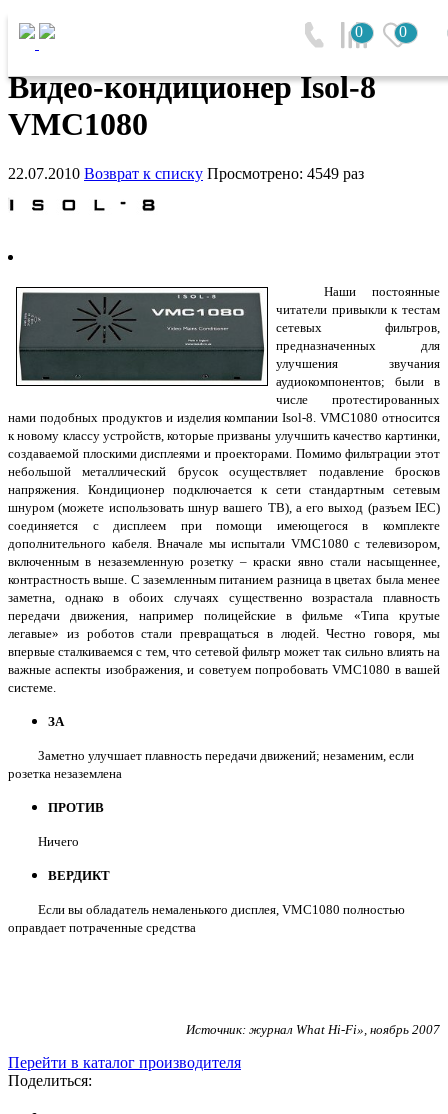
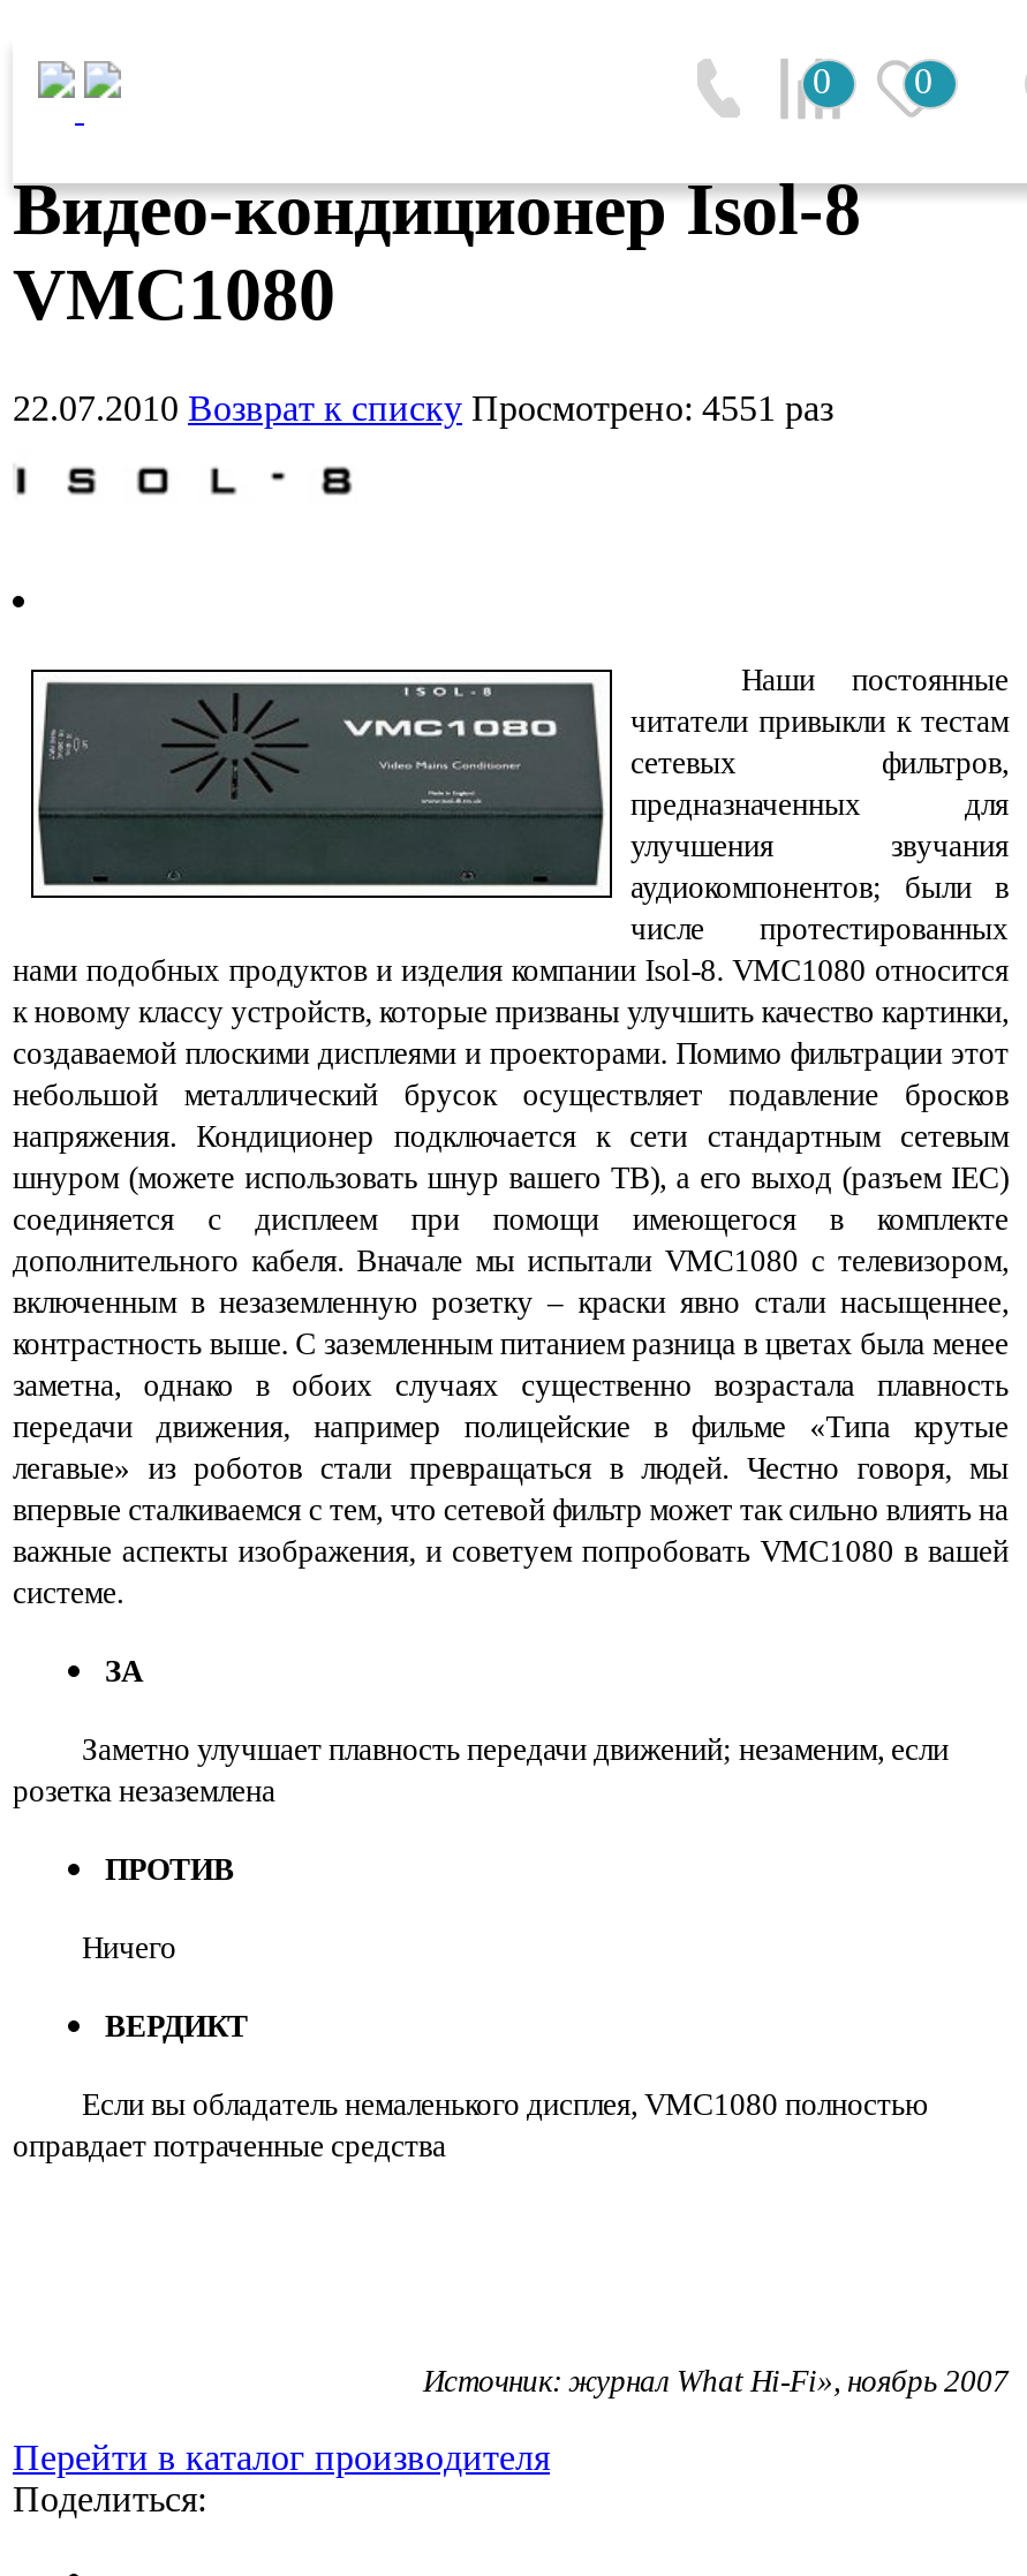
- 22.07.2010 Возврат к списку Просмотрено: 4549 раз
+ 22.07.2010 Возврат к списку Просмотрено: 4551 раз
